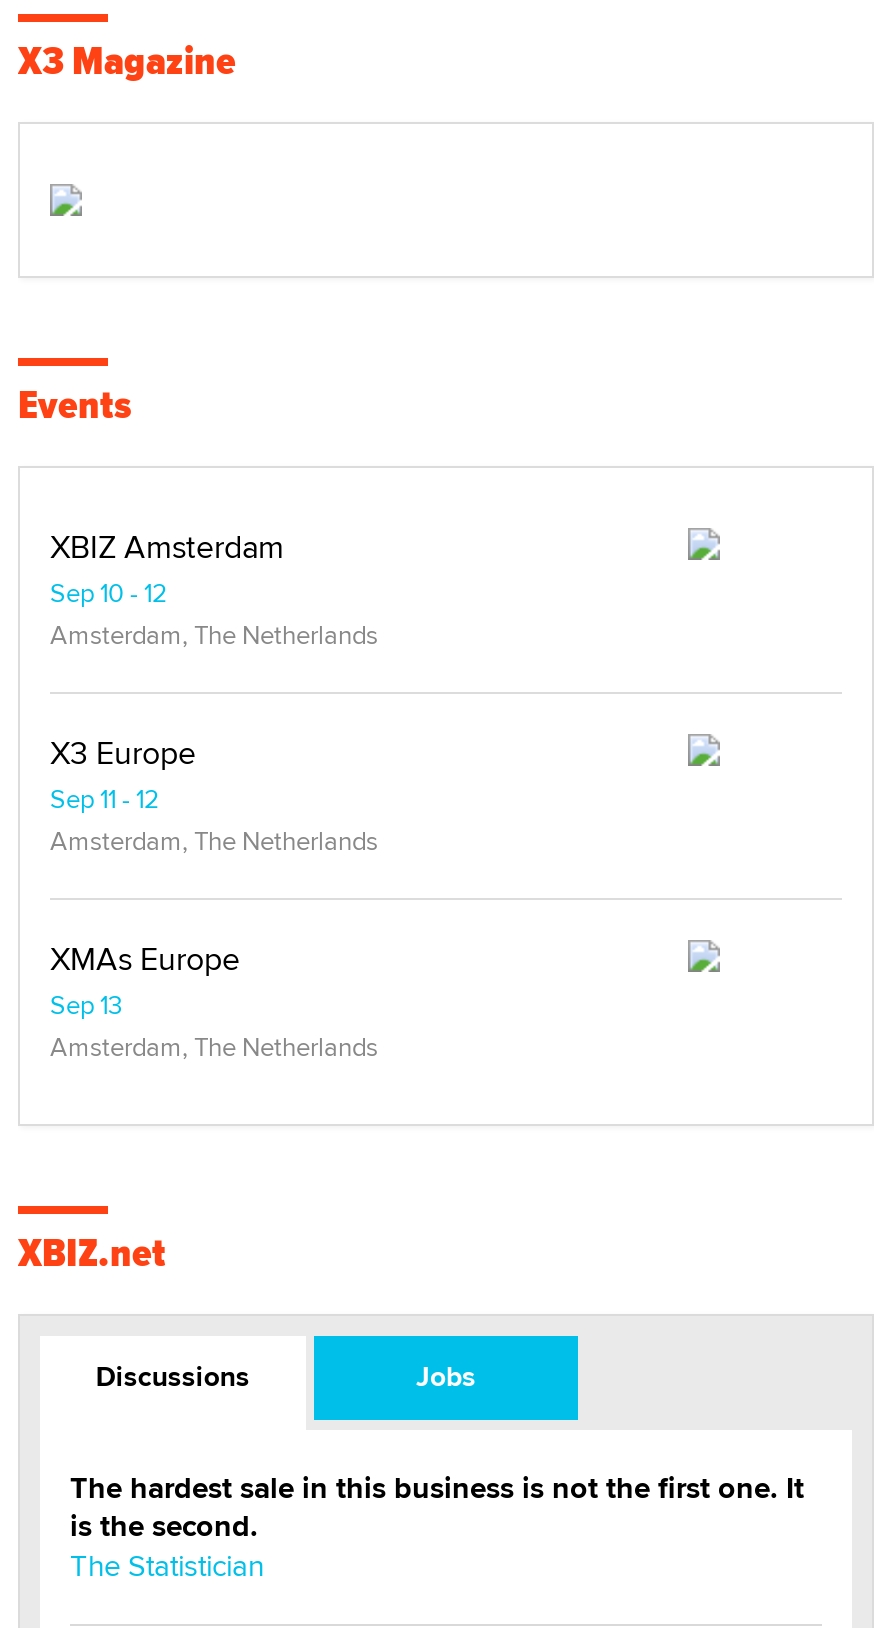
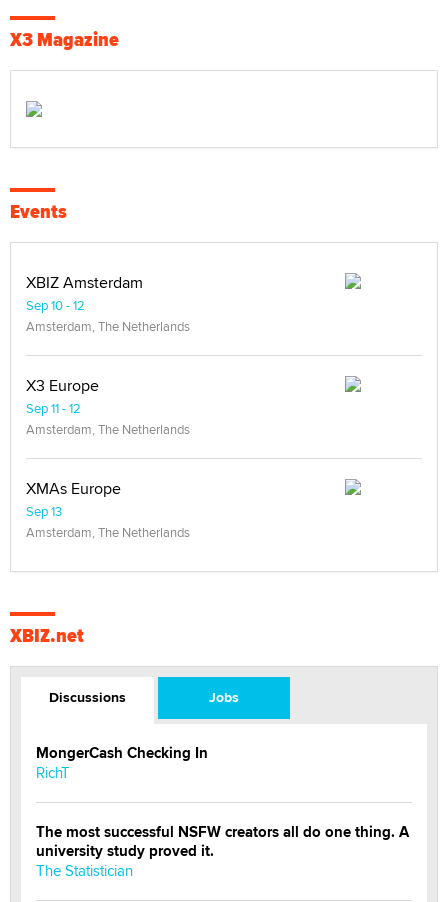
- The hardest sale in this business is not the first one. It
- is the second.
+ MongerCash Checking In
+ RichT
+ The most successful NSFW creators all do one thing. A
+ university study proved it.
